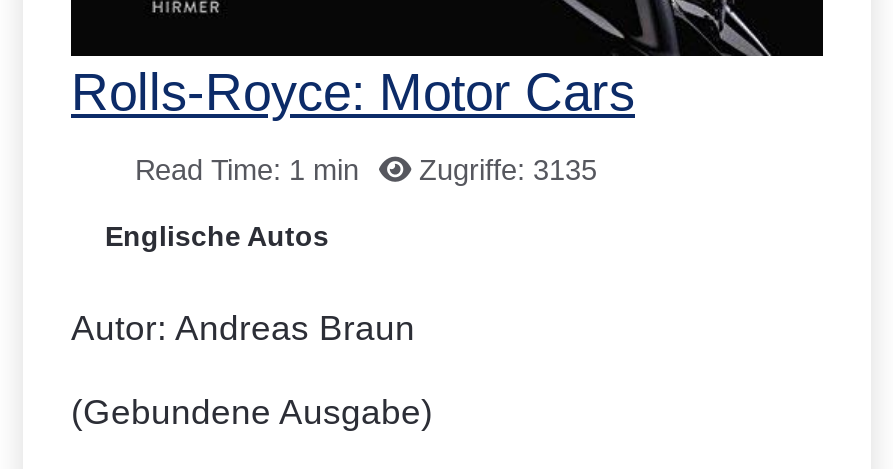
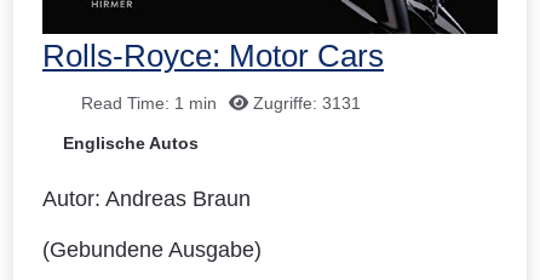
- Read Time: 1 min Zugriffe: 3135
+ Read Time: 1 min Zugriffe: 3131
